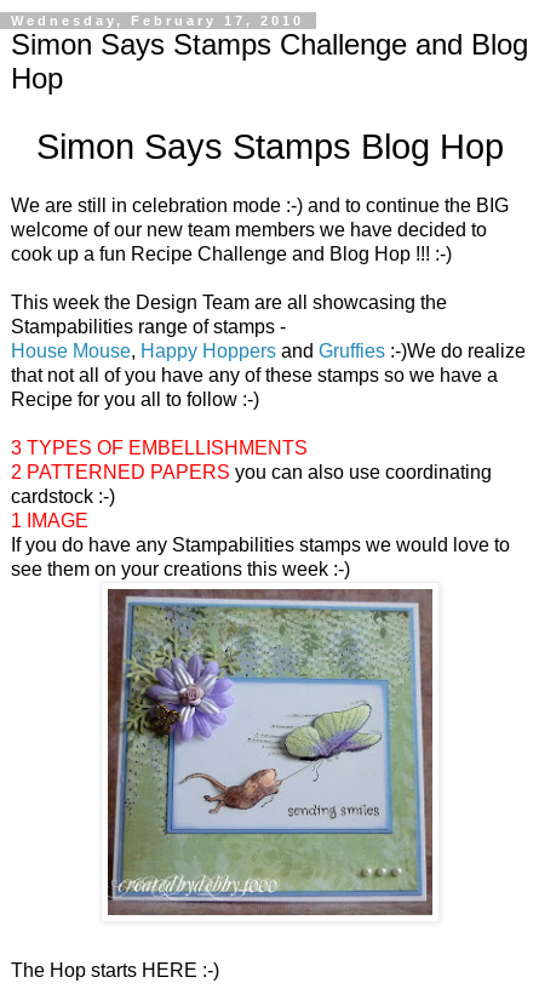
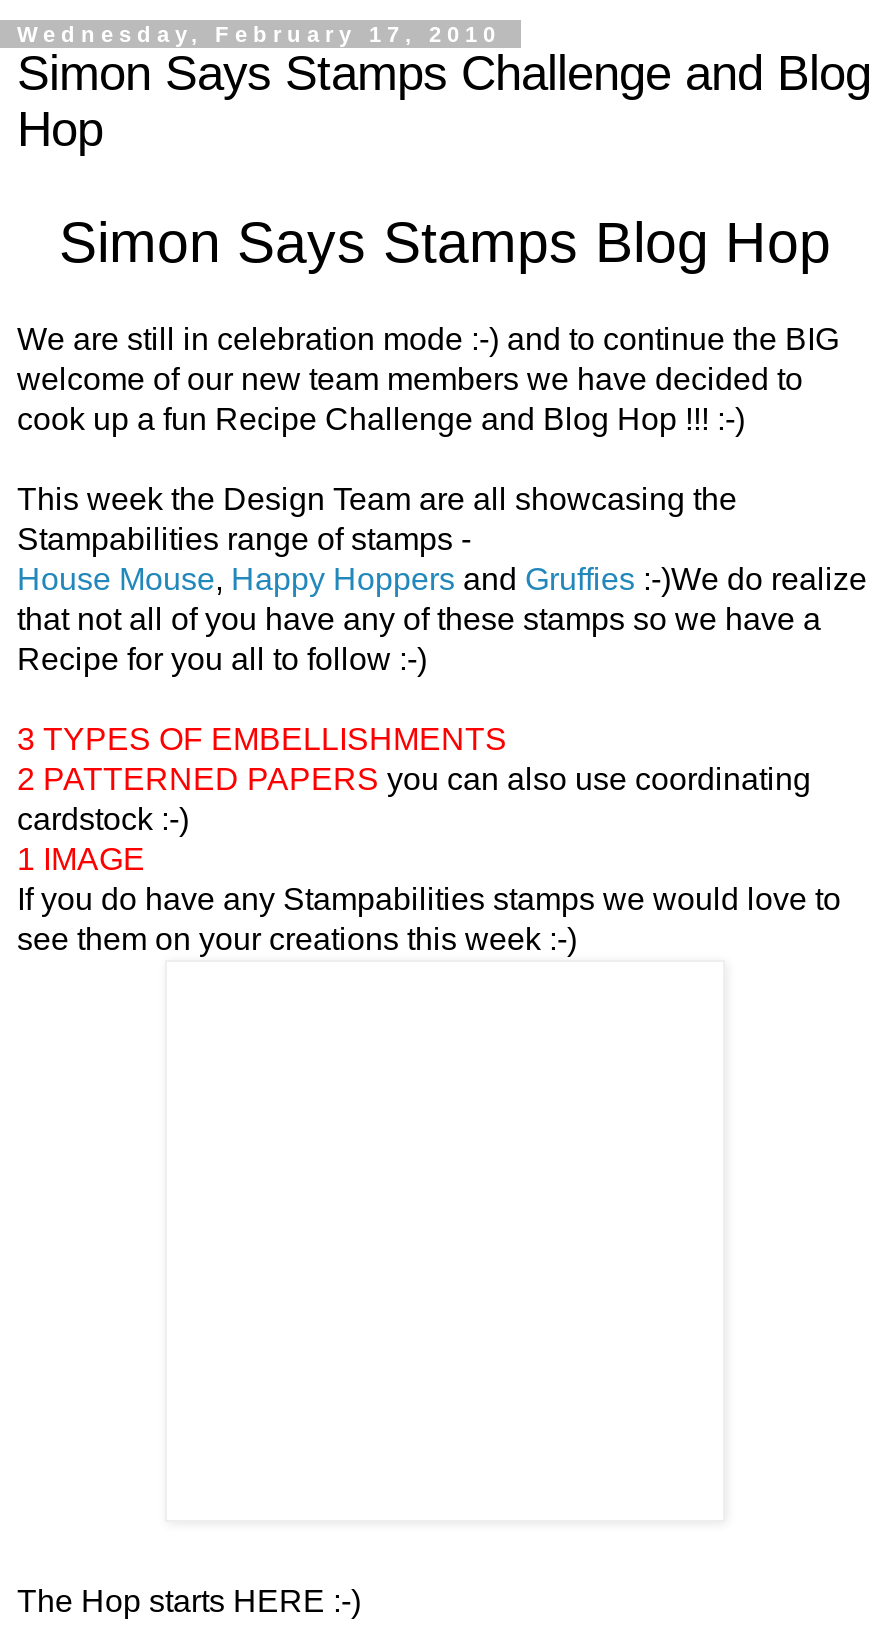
- [image]
